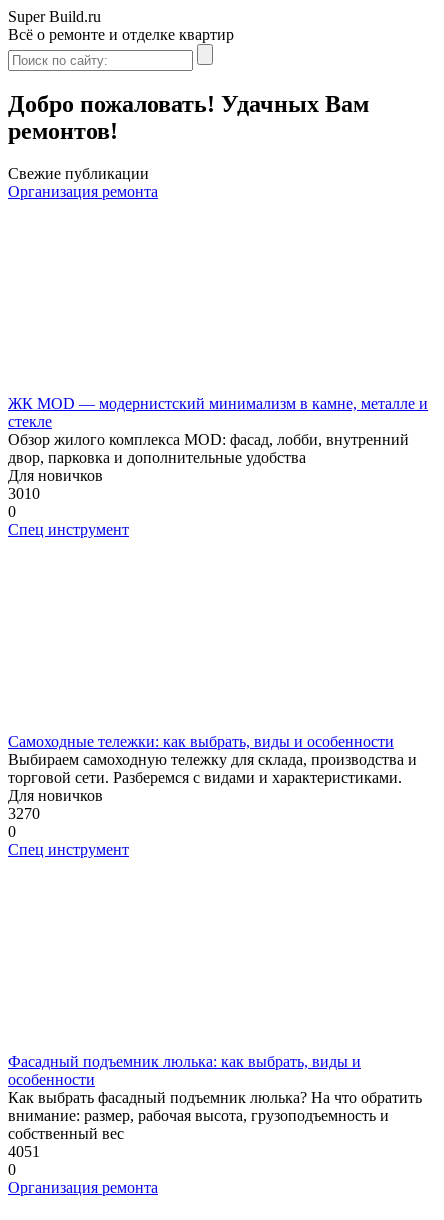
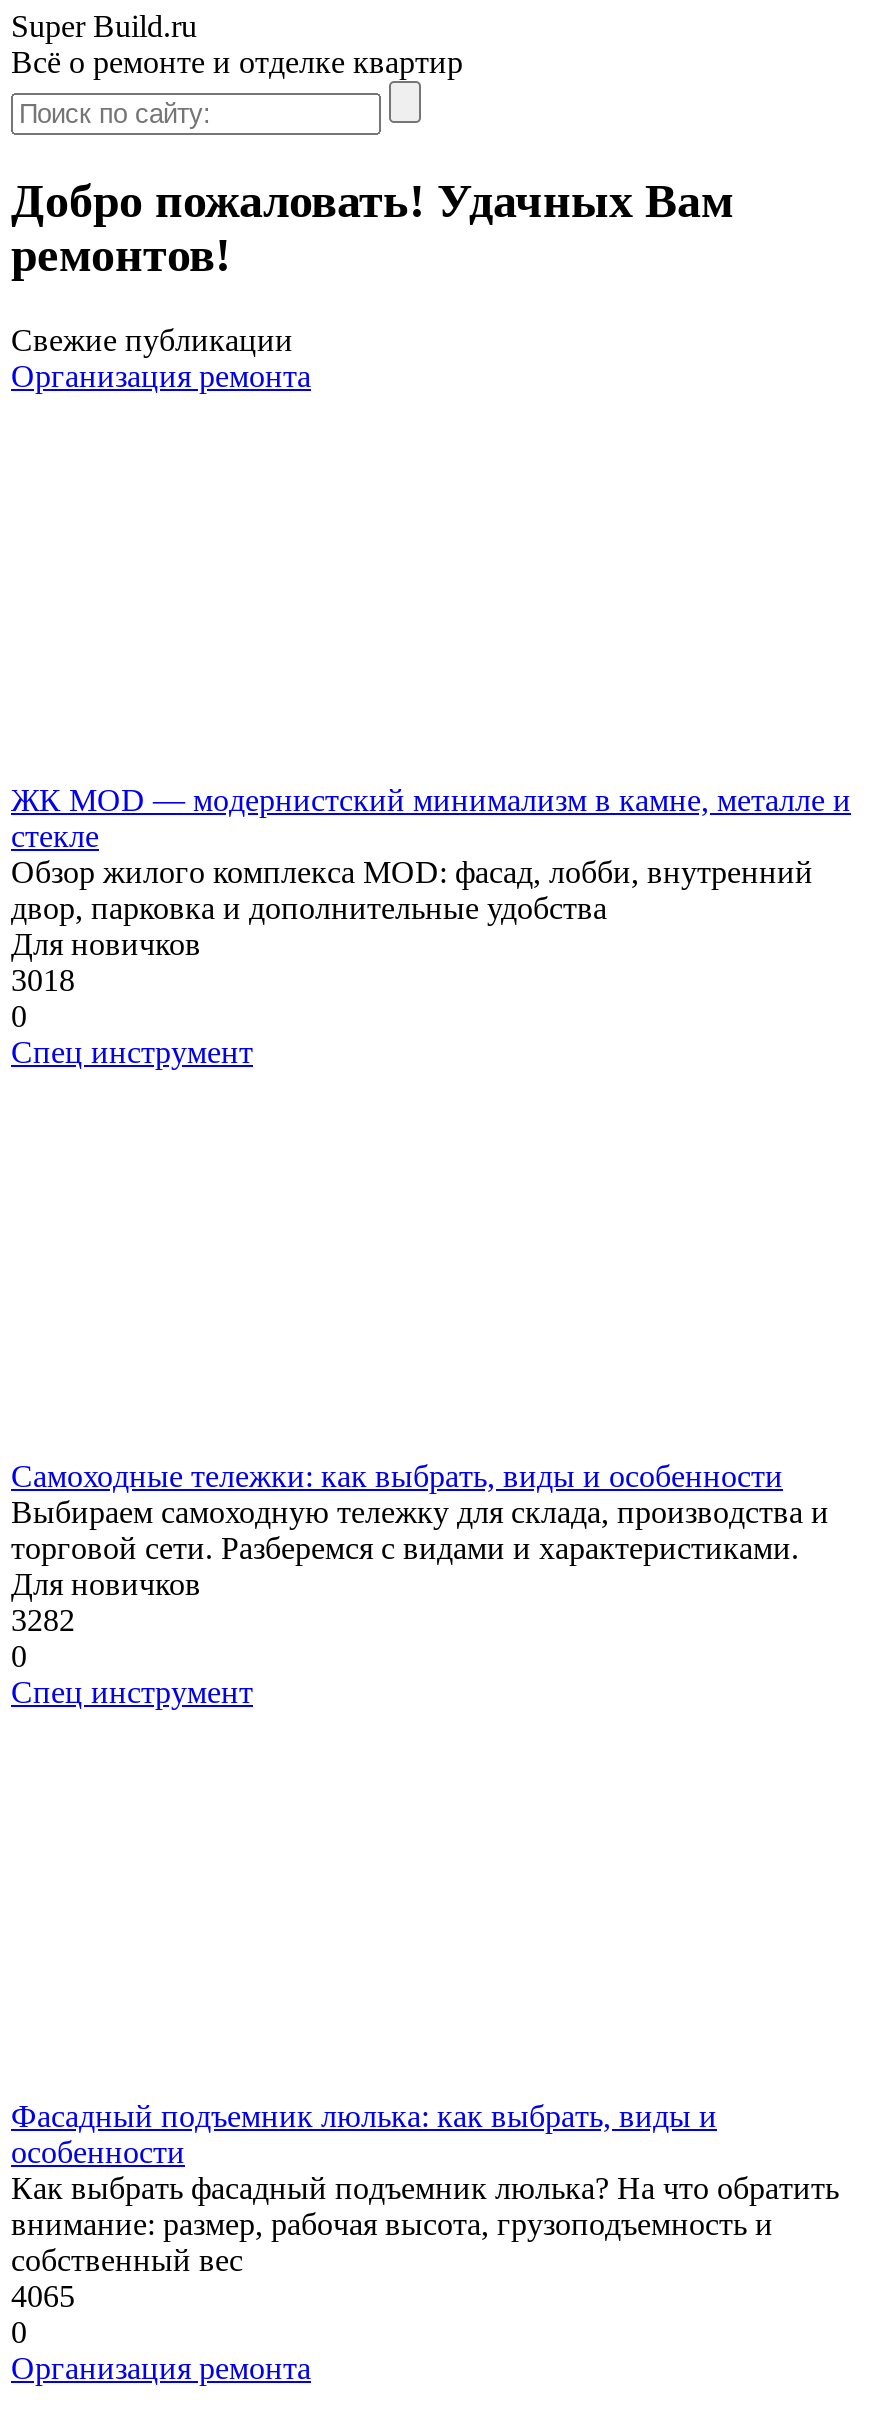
- 3010
+ 3018

- 3270
+ 3282

- 4051
+ 4065
